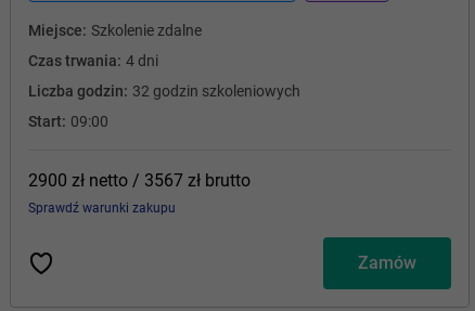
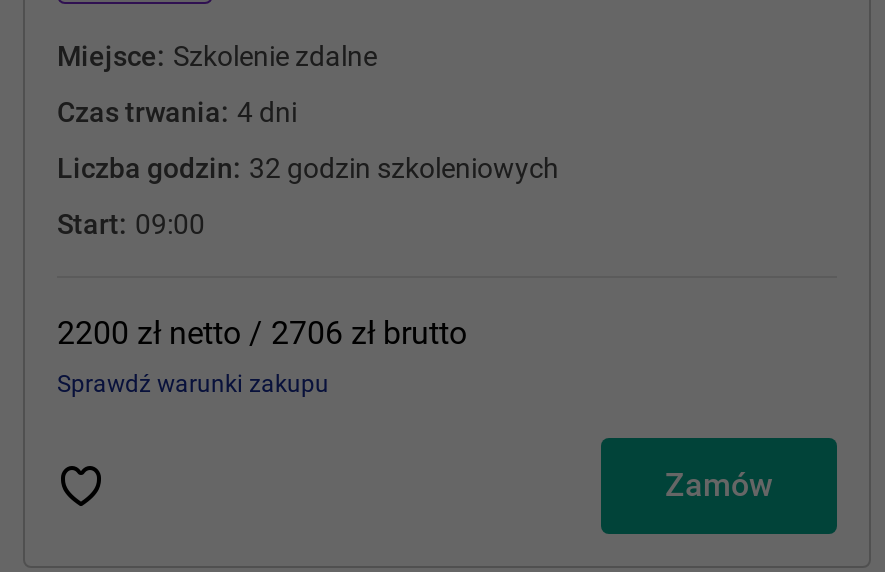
- 2900 zł netto / 3567 zł brutto
+ 2200 zł netto / 2706 zł brutto
